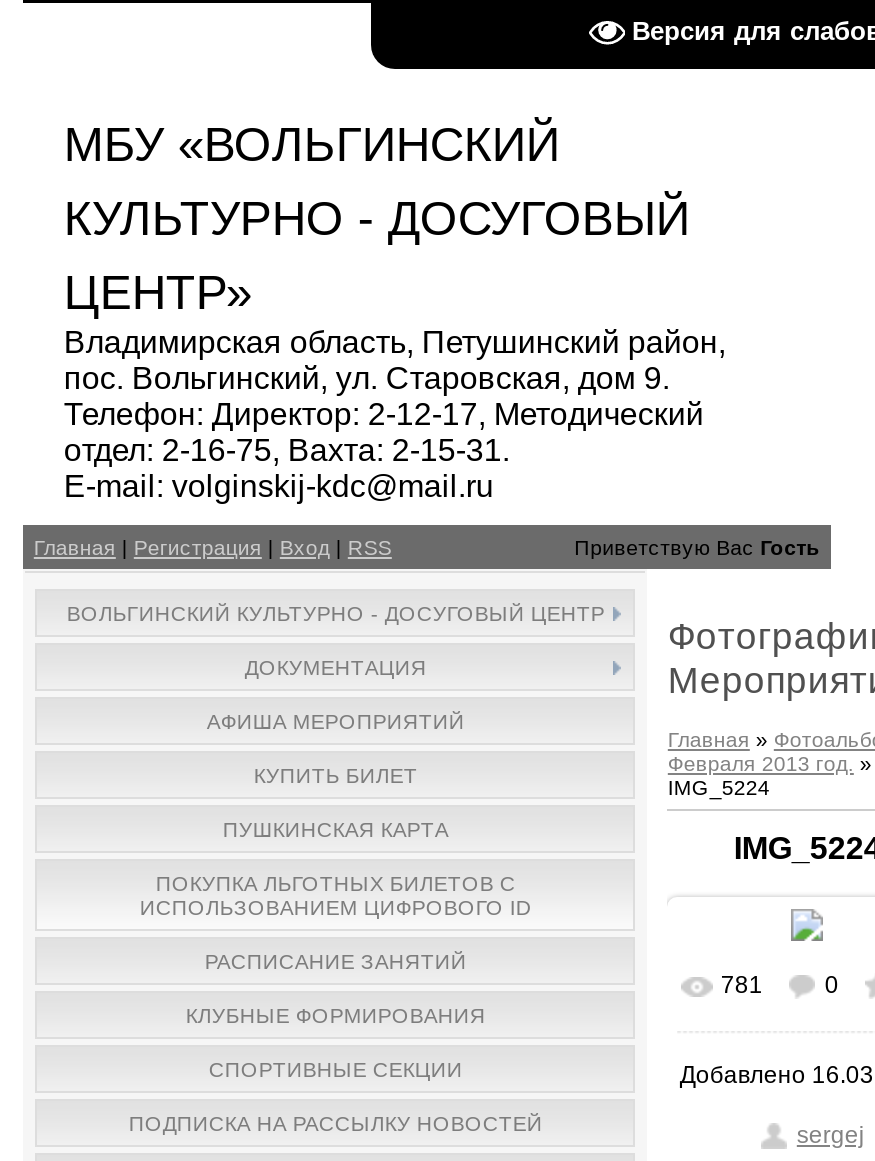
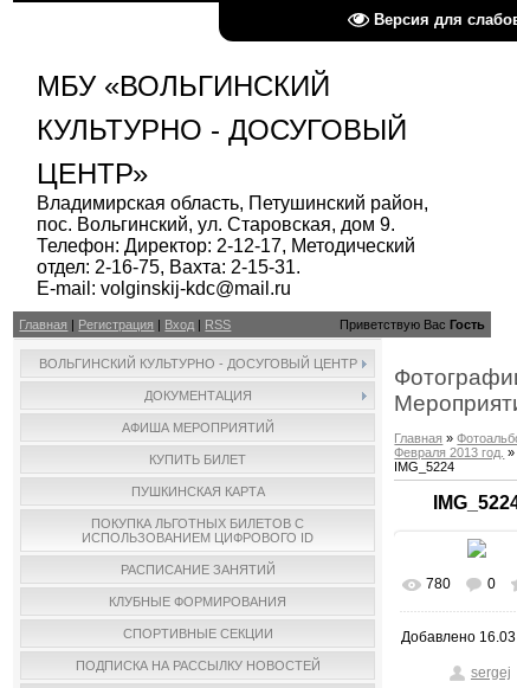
- 781
+ 780
